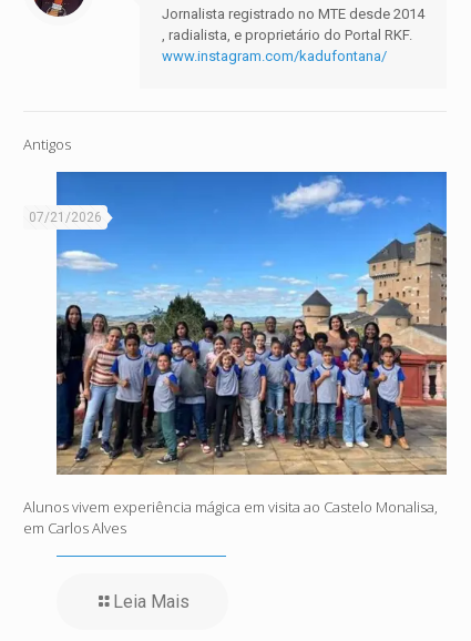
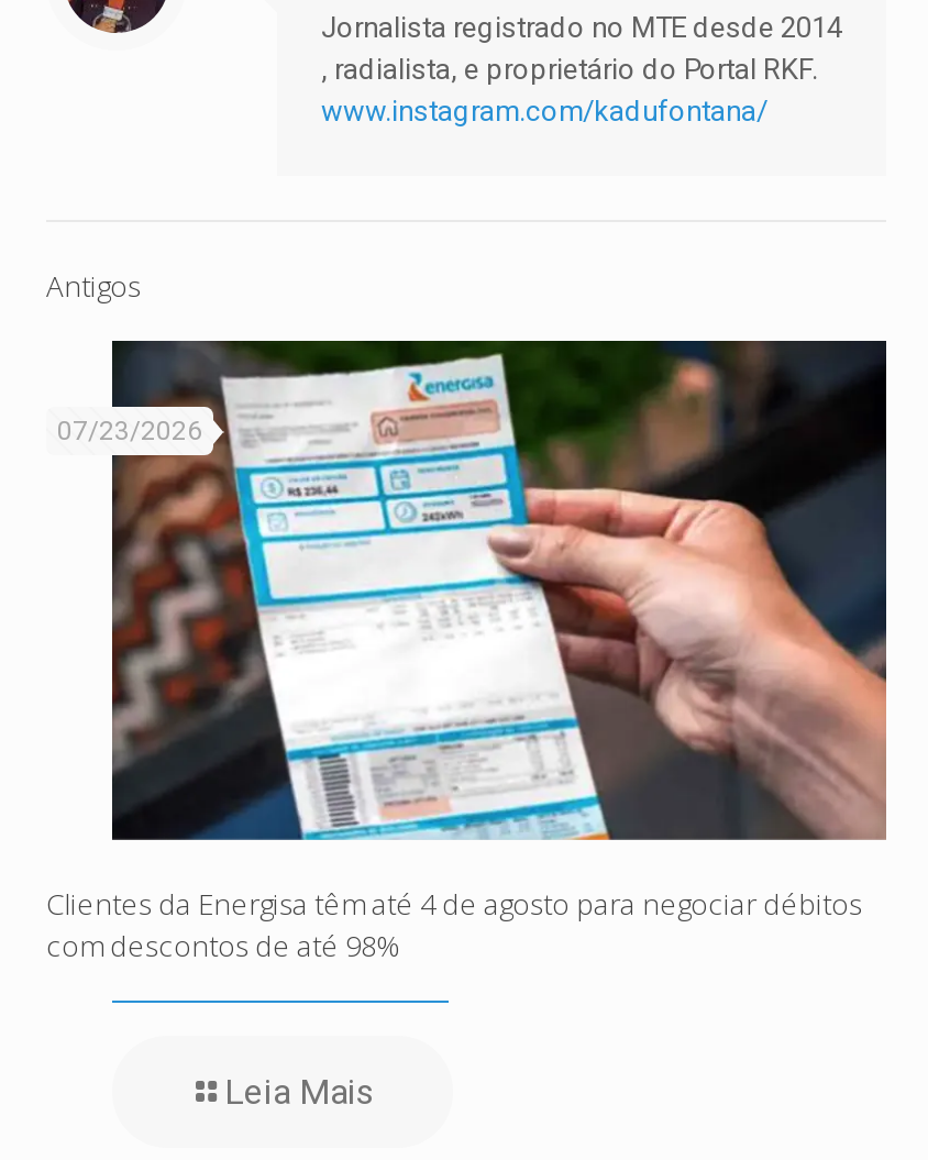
- [image]
- 07/21/2026
+ [image]
+ 07/23/2026

- Alunos vivem experiência mágica em visita ao Castelo Monalisa,
- em Carlos Alves
+ Clientes da Energisa têm até 4 de agosto para negociar débitos
+ com descontos de até 98%
